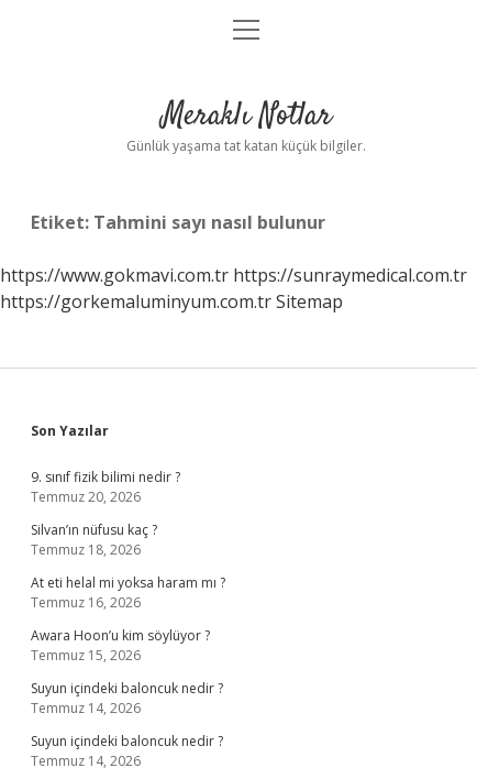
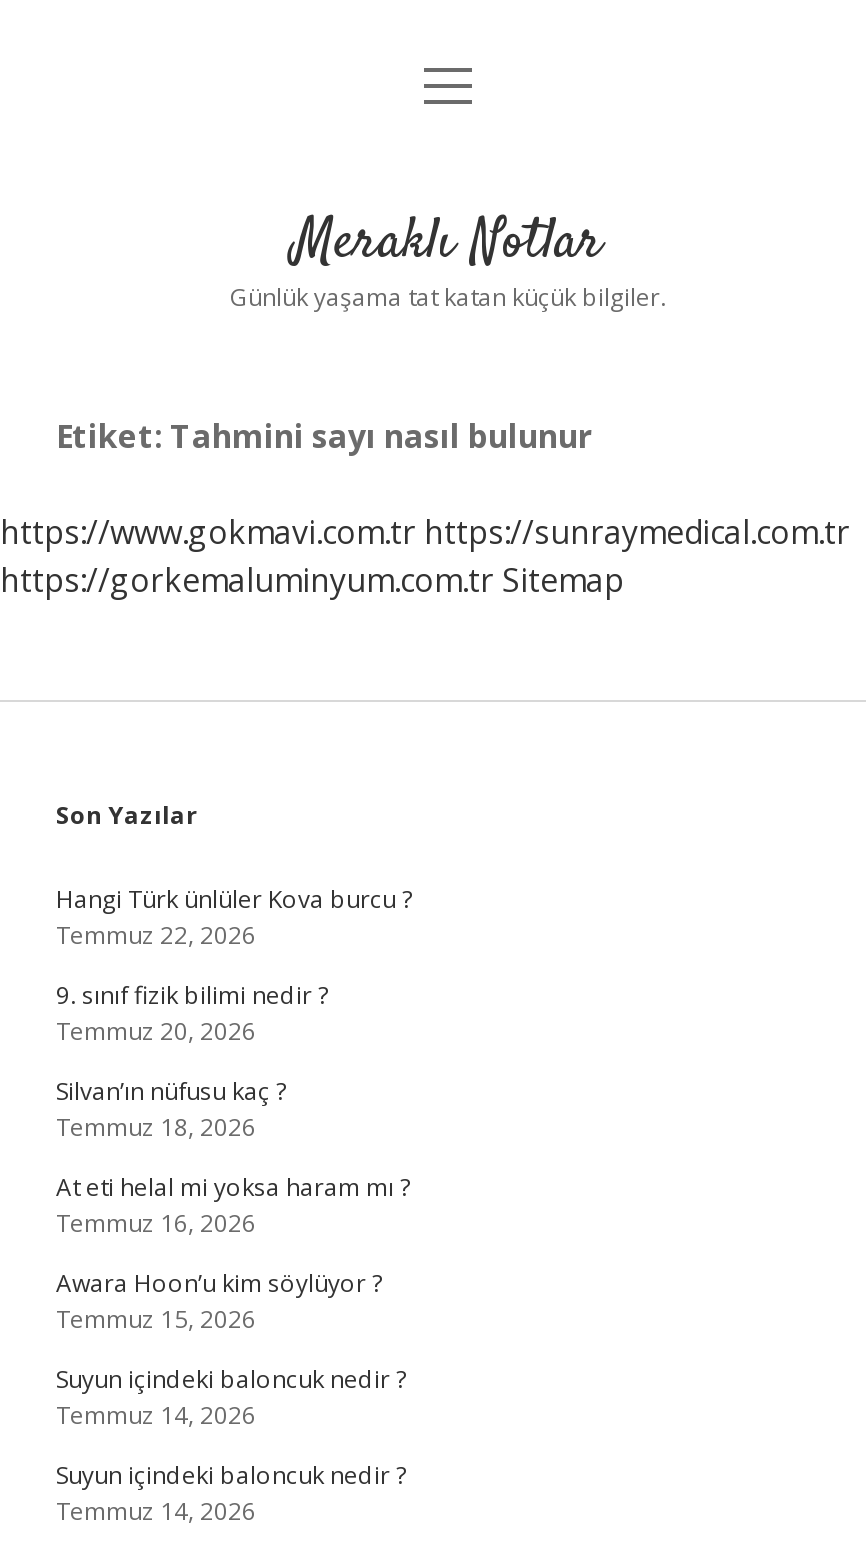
+ Hangi Türk ünlüler Kova burcu ?
+ Temmuz 22, 2026
